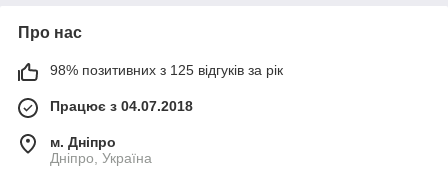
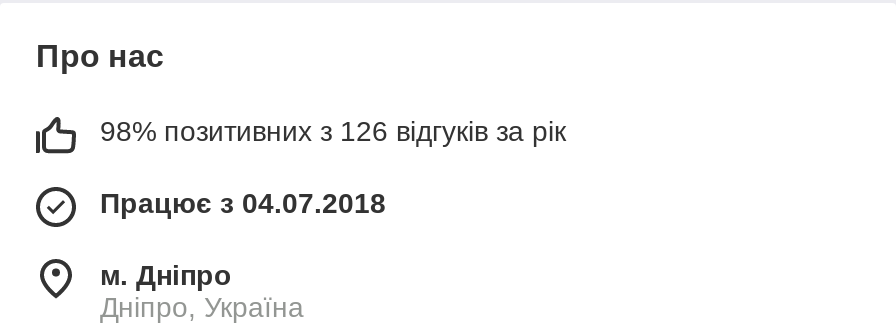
- 98% позитивних з 125 відгуків за рік
+ 98% позитивних з 126 відгуків за рік
